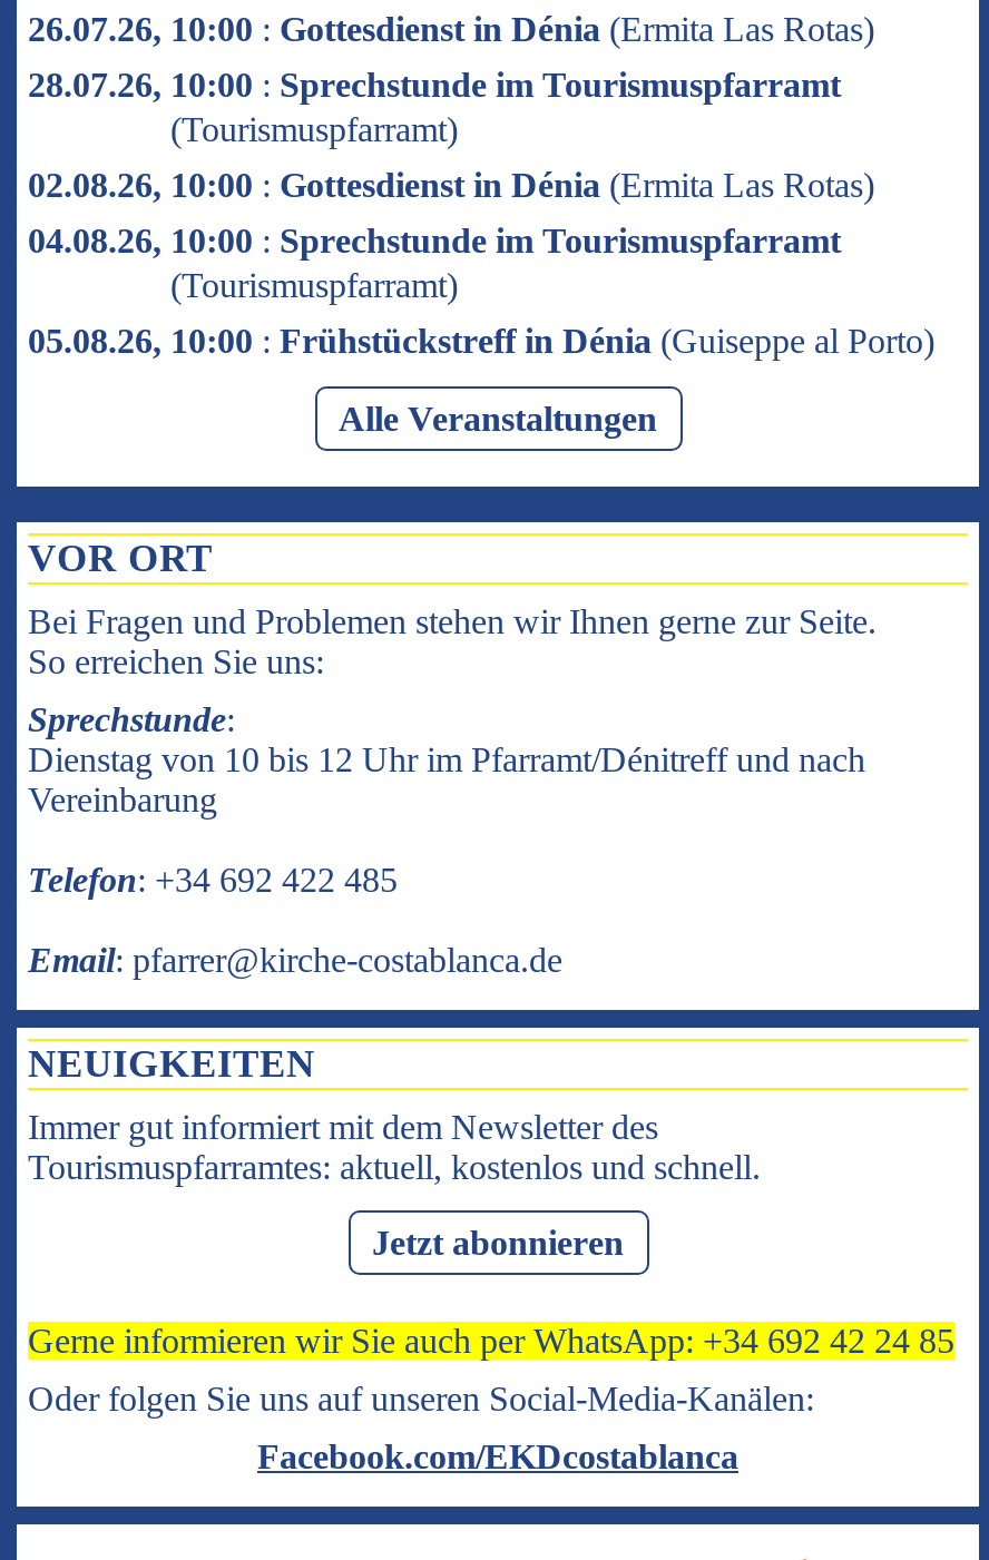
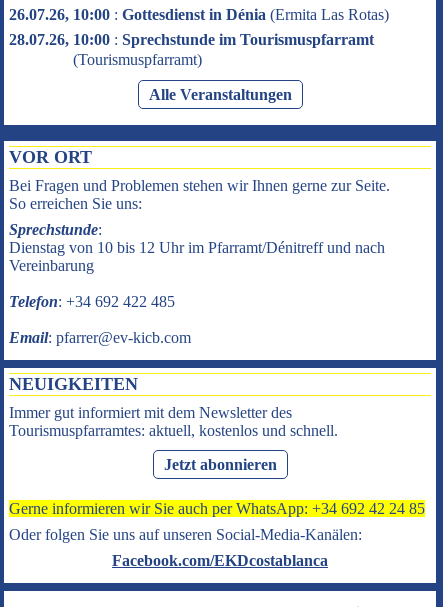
- 02.08.26, 10:00: Gottesdienst in Dénia (Ermita Las Rotas)
- 04.08.26, 10:00: Sprechstunde im Tourismuspfarramt
- (Tourismuspfarramt)
- 05.08.26, 10:00: Frühstückstreff in Dénia (Guiseppe al Porto)

- Email: pfarrer@kirche-costablanca.de
+ Email: pfarrer@ev-kicb.com
